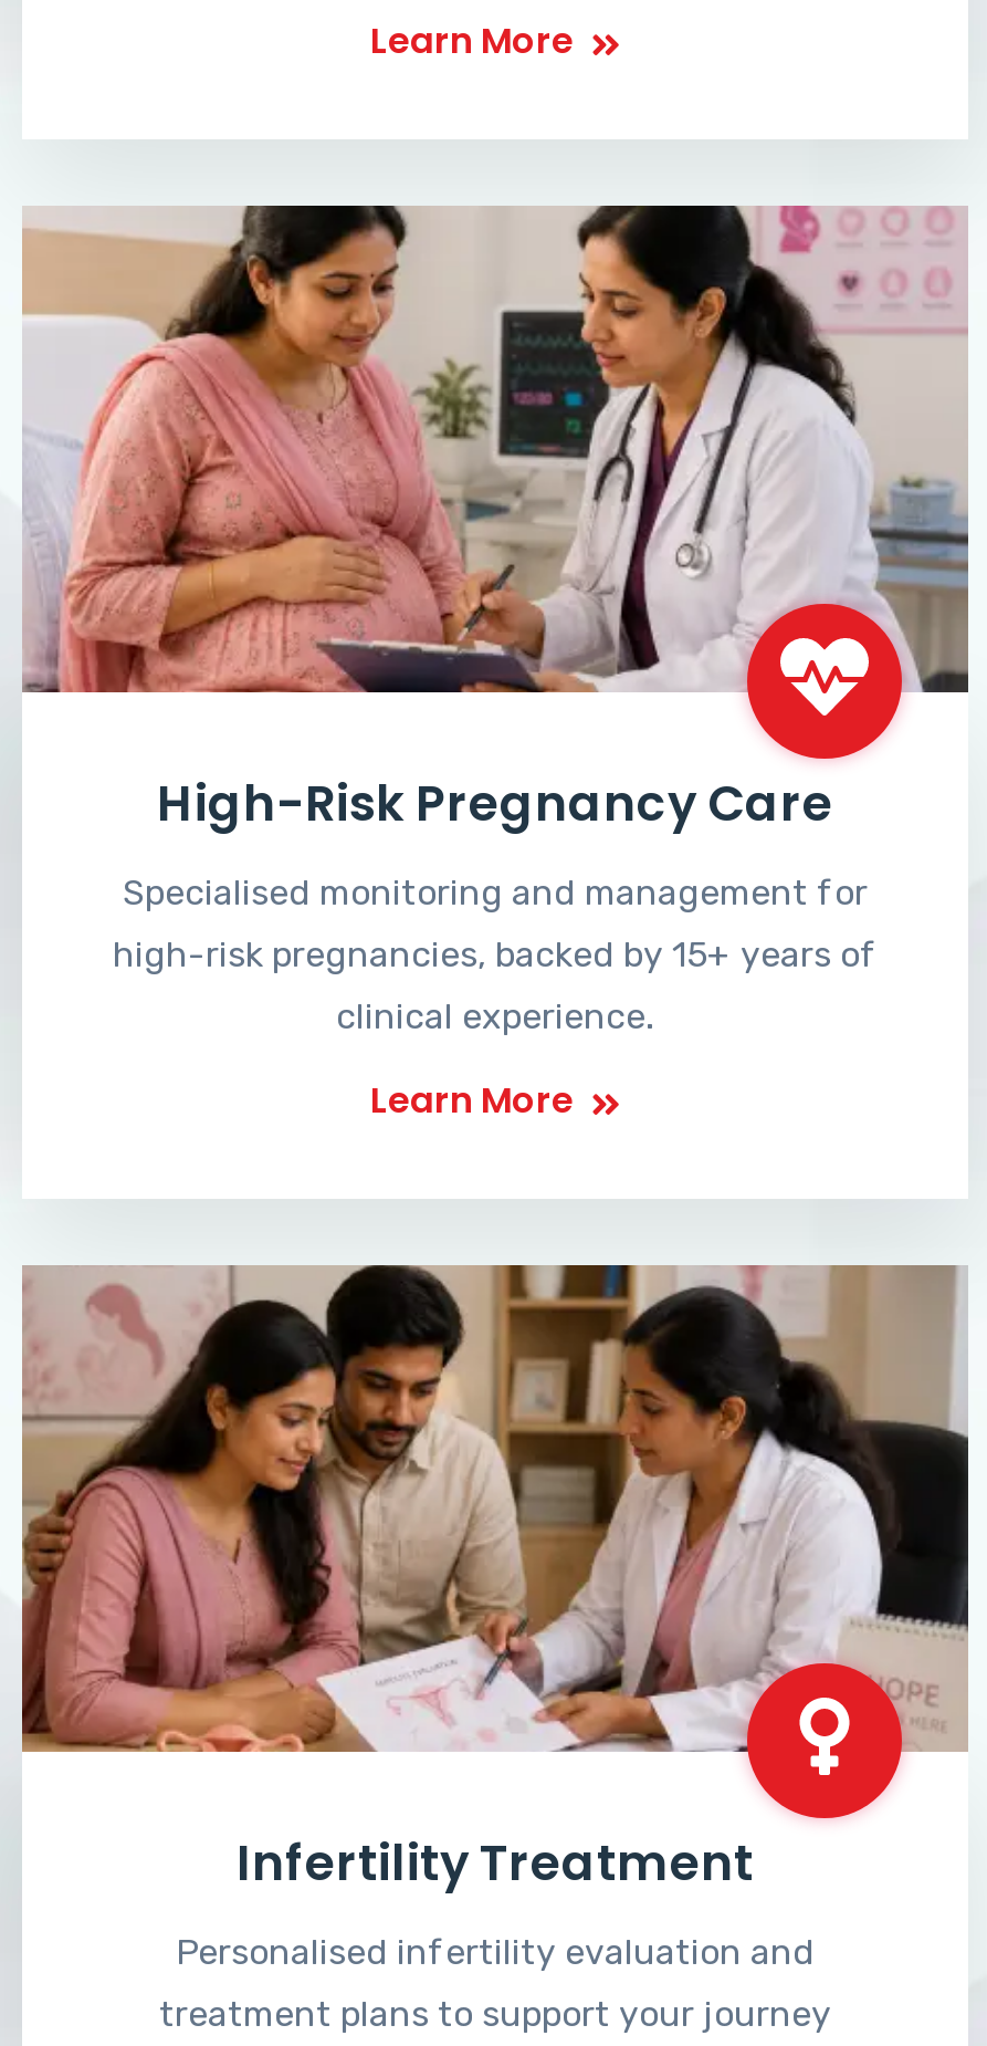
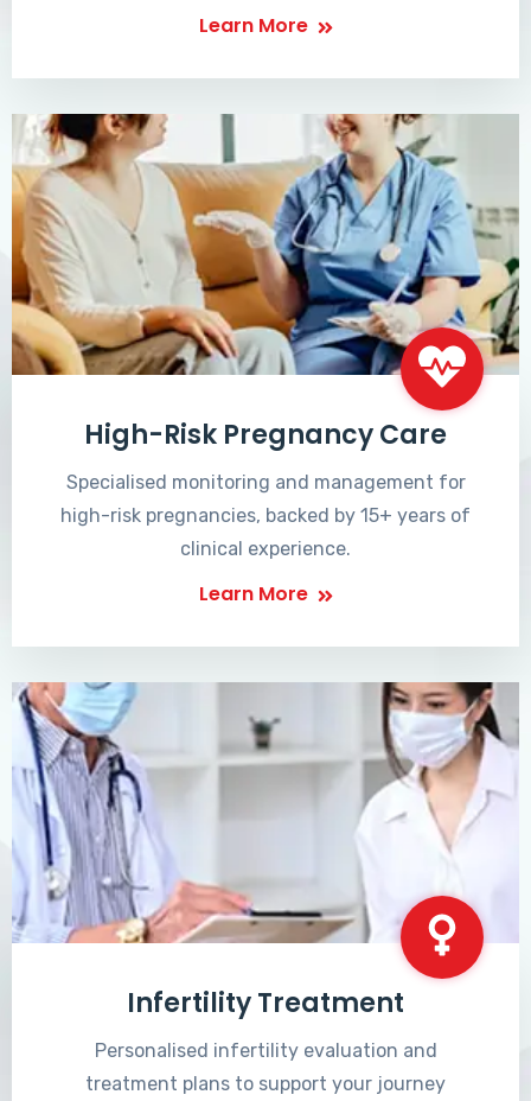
- [image]
+ [image]

- [image]
+ [image]
